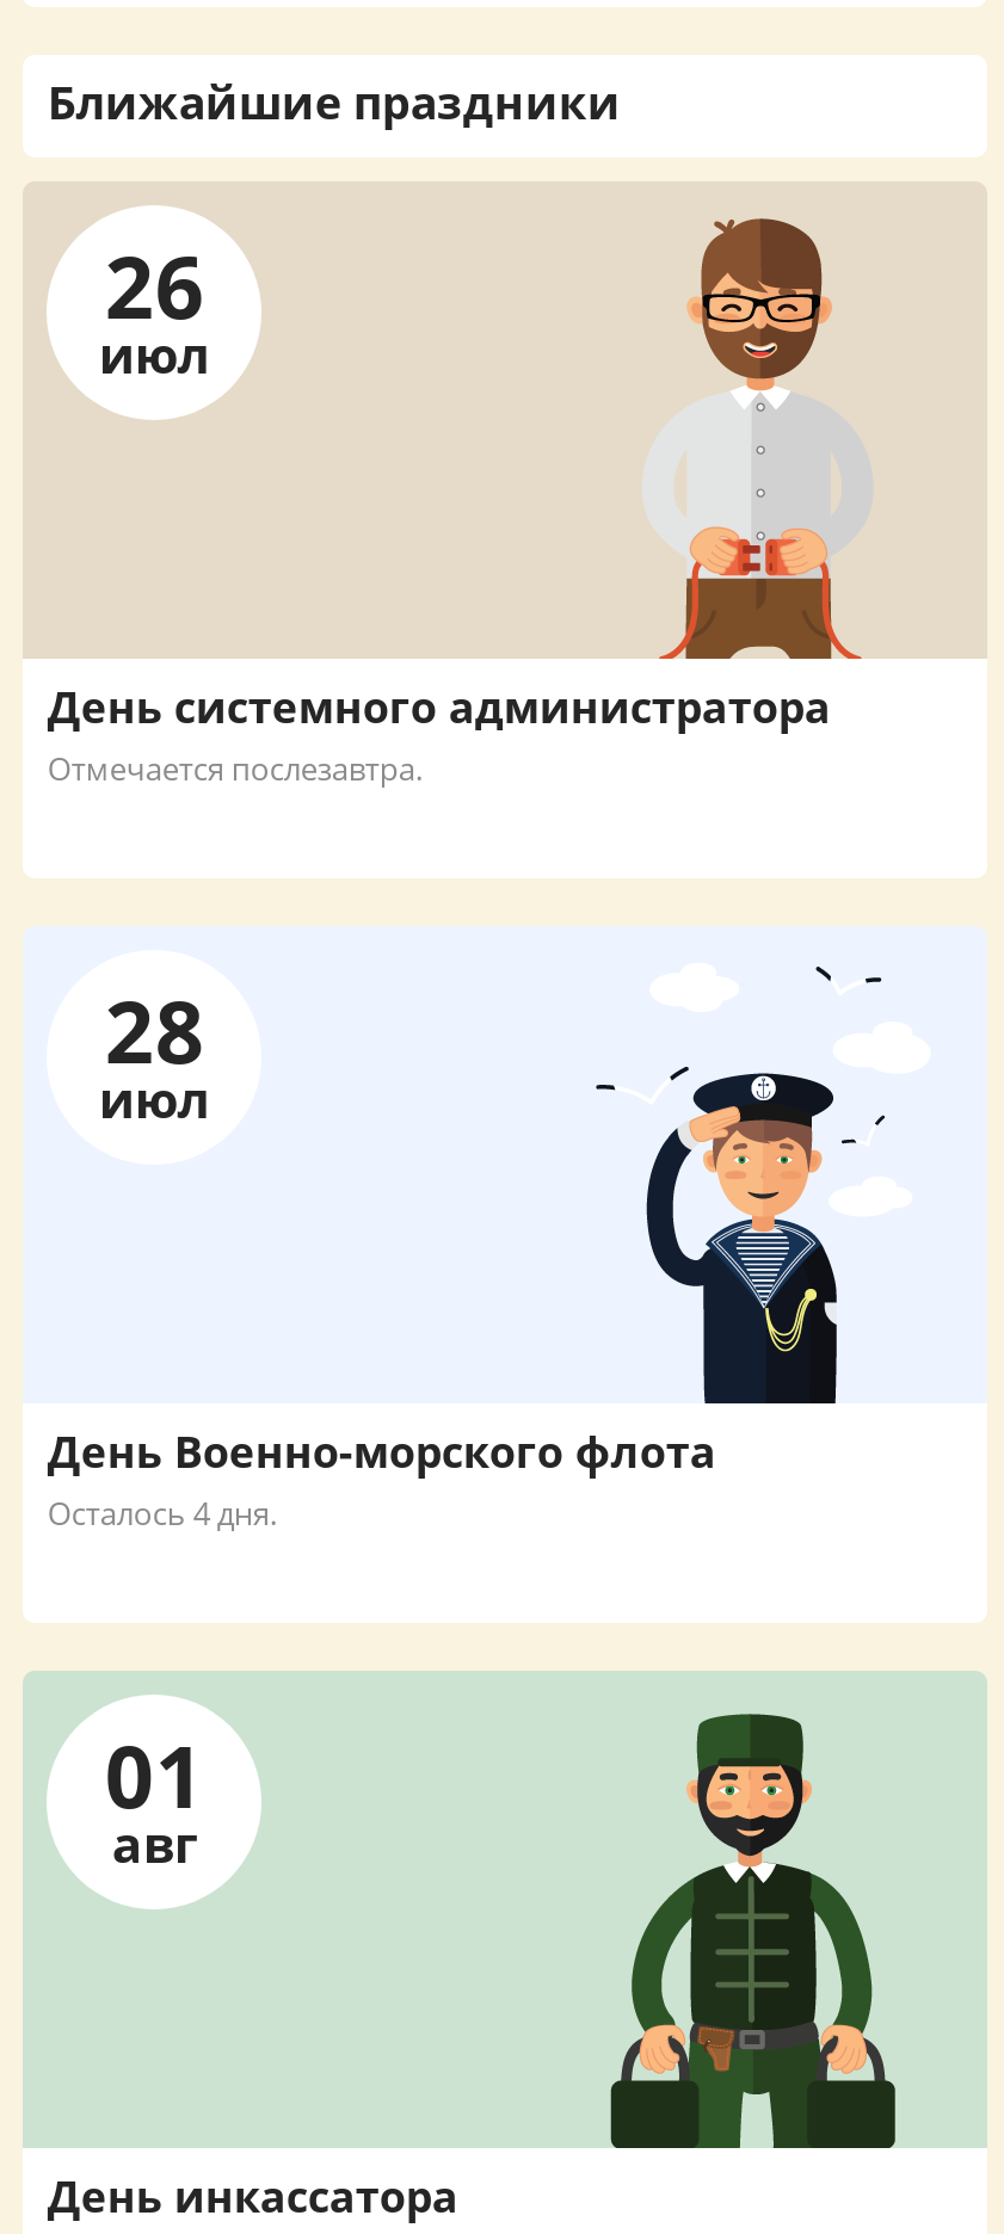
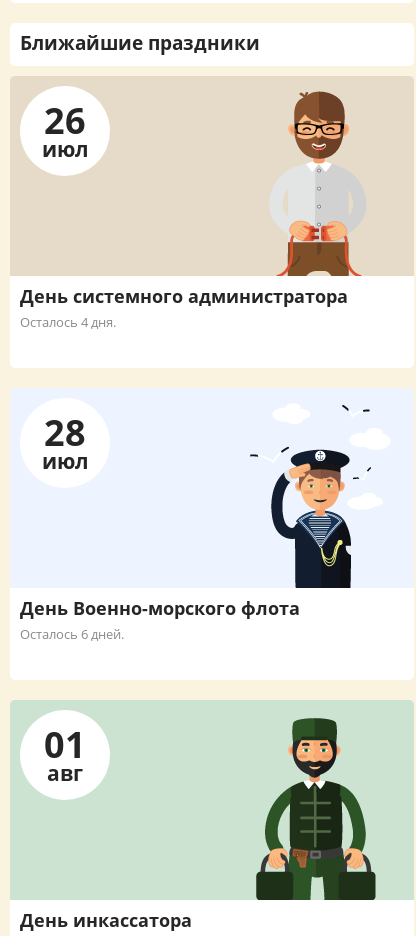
- Отмечается послезавтра.
+ Осталось 4 дня.

- Осталось 4 дня.
+ Осталось 6 дней.
